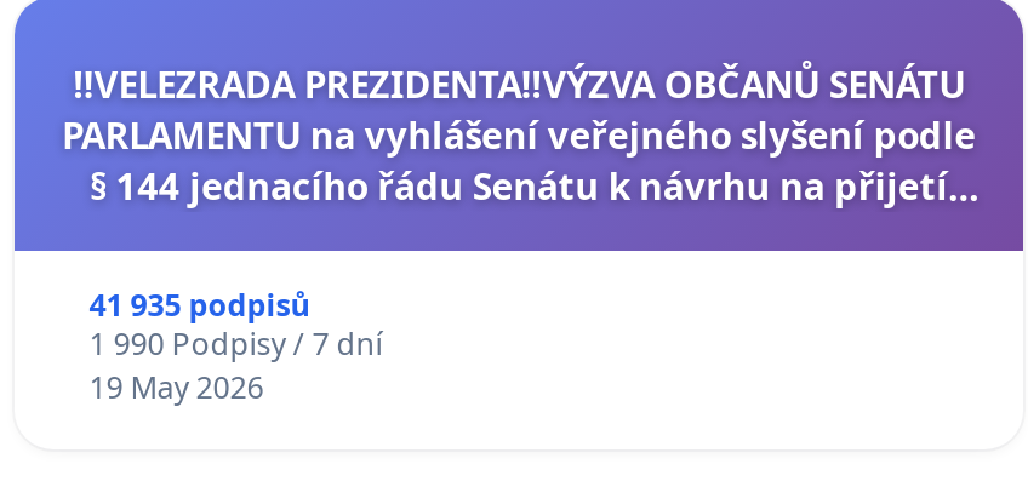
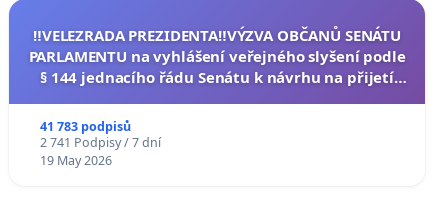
- 41 935 podpisů
+ 41 783 podpisů

- 1 990 Podpisy / 7 dní
+ 2 741 Podpisy / 7 dní
